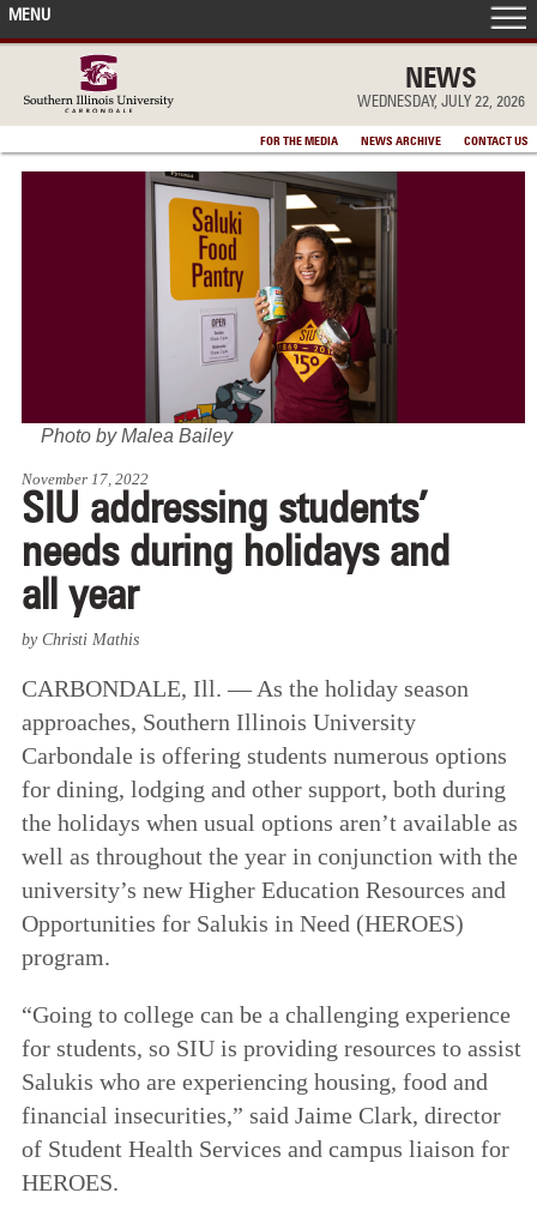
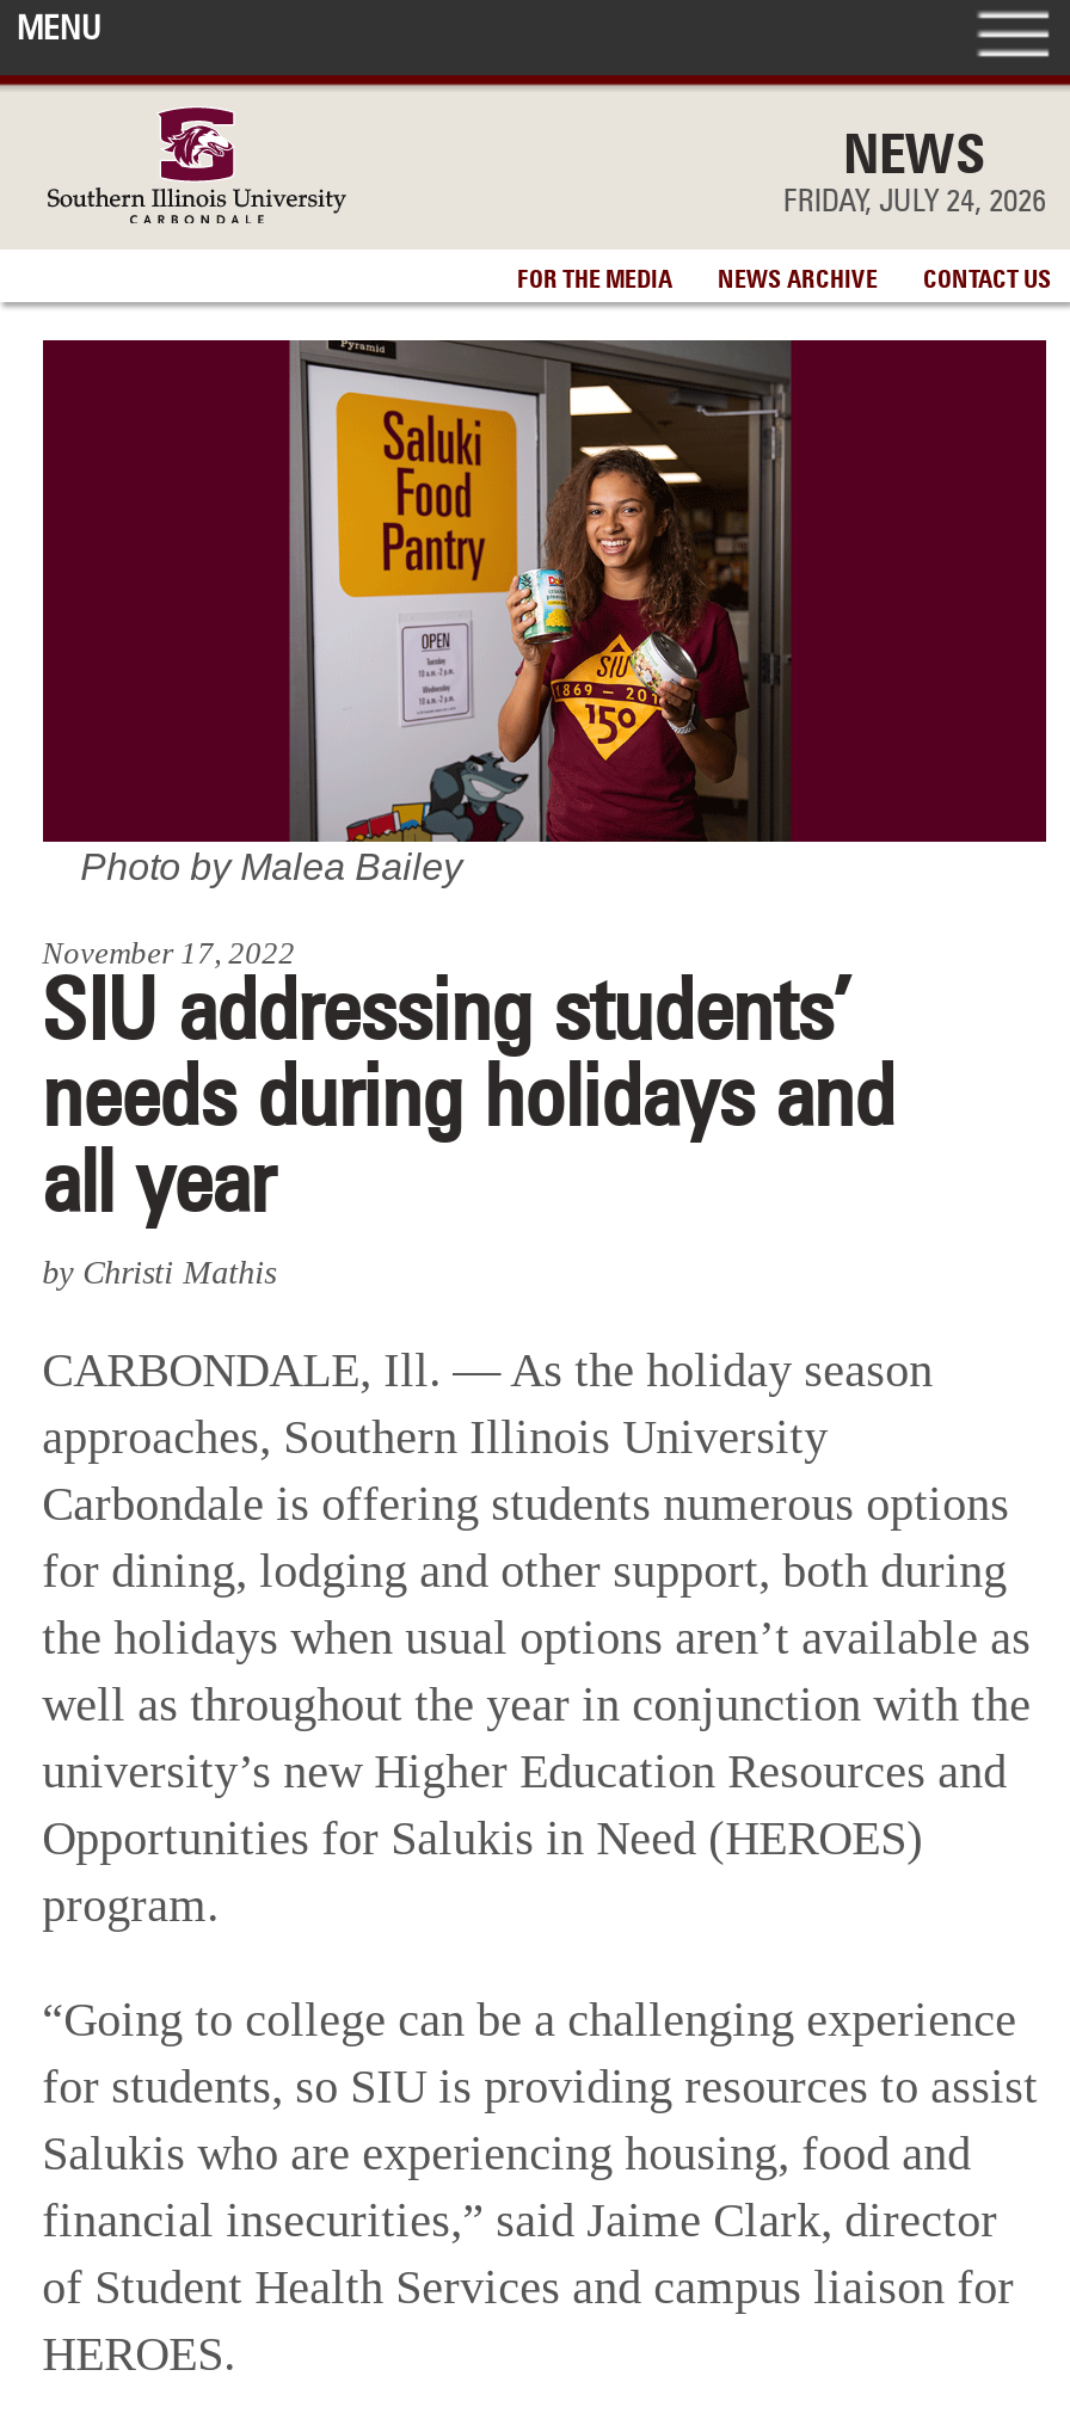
- WEDNESDAY, JULY 22, 2026
+ FRIDAY, JULY 24, 2026
